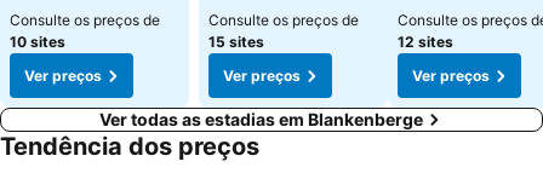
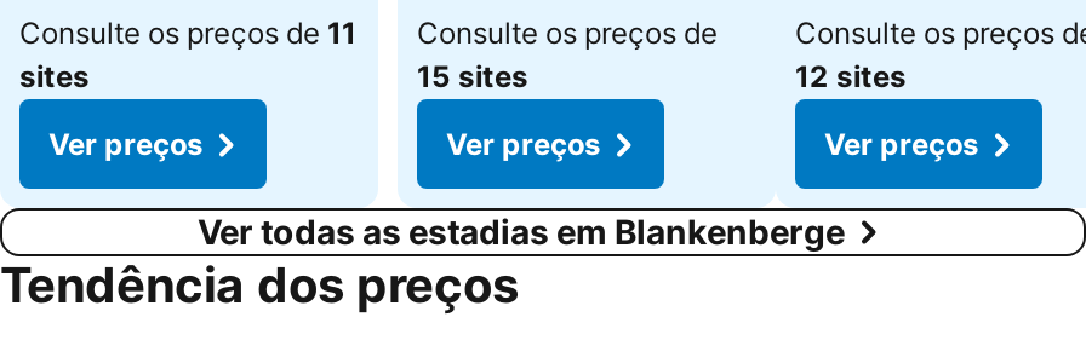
- Consulte os preços de
- 10 sites
+ Consulte os preços de 11
+ sites
